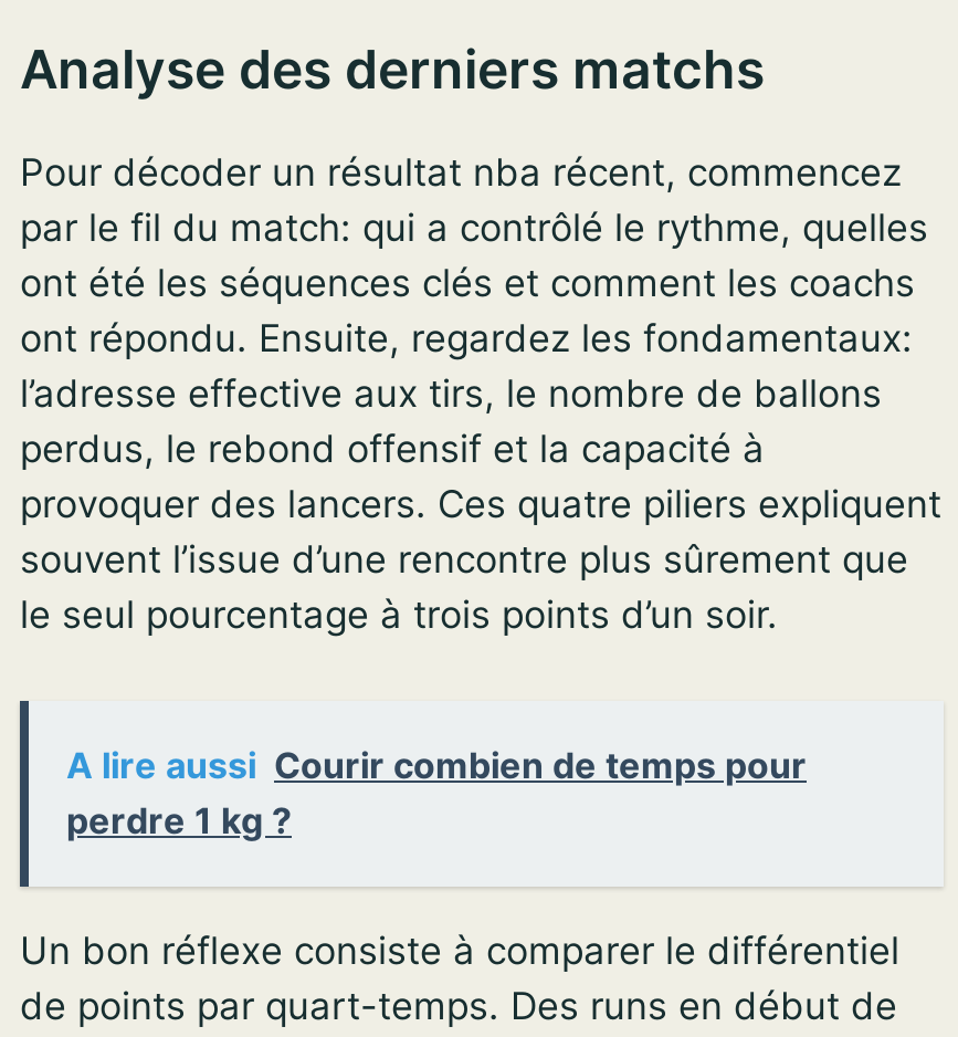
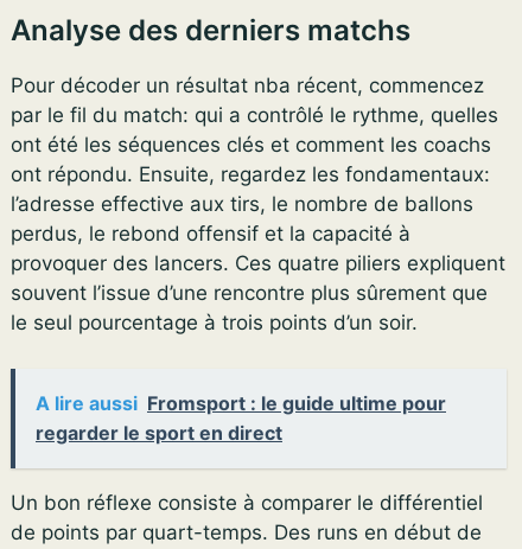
- A lire aussi Courir combien de temps pour
- perdre 1 kg ?
+ A lire aussi Fromsport : le guide ultime pour
+ regarder le sport en direct
